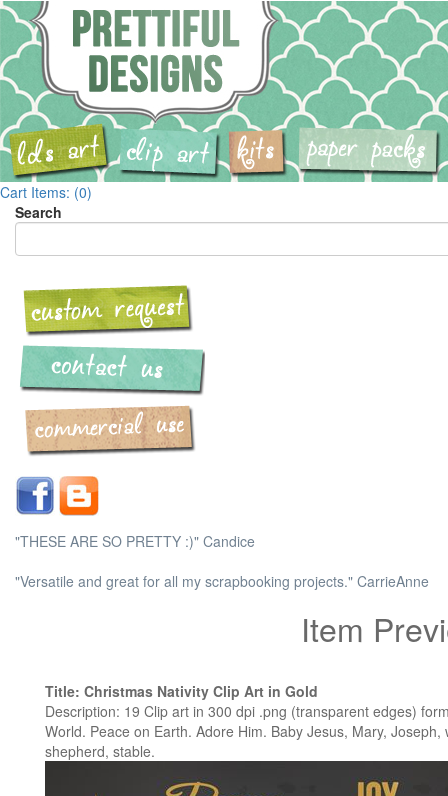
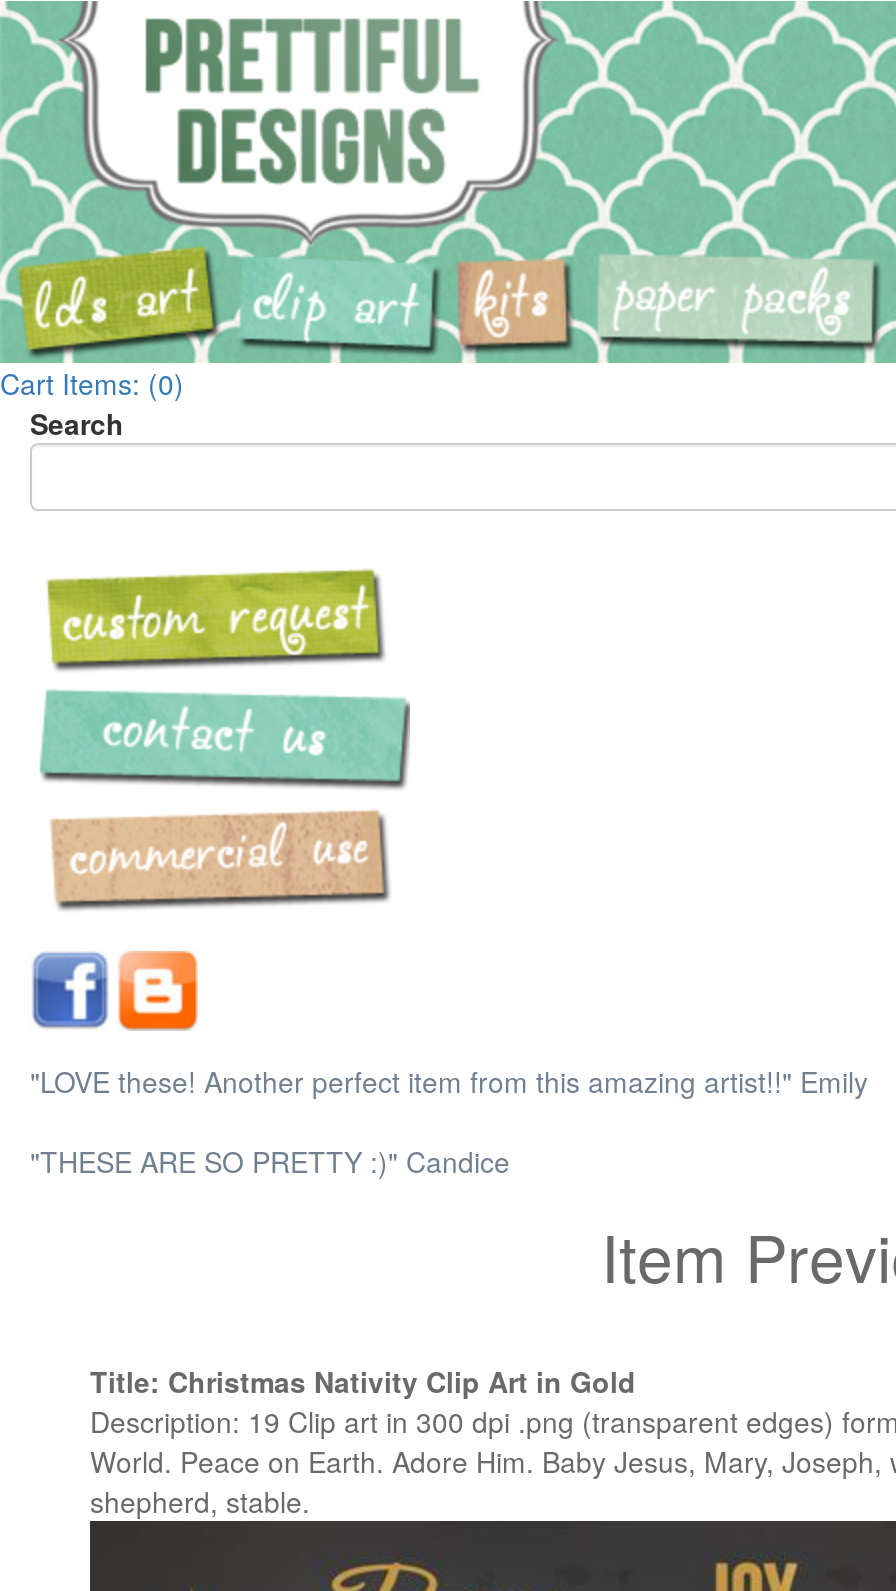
+ "LOVE these! Another perfect item from this amazing artist!!" Emily

moved down: "THESE ARE SO PRETTY :)" Candice

- "Versatile and great for all my scrapbooking projects." CarrieAnne
